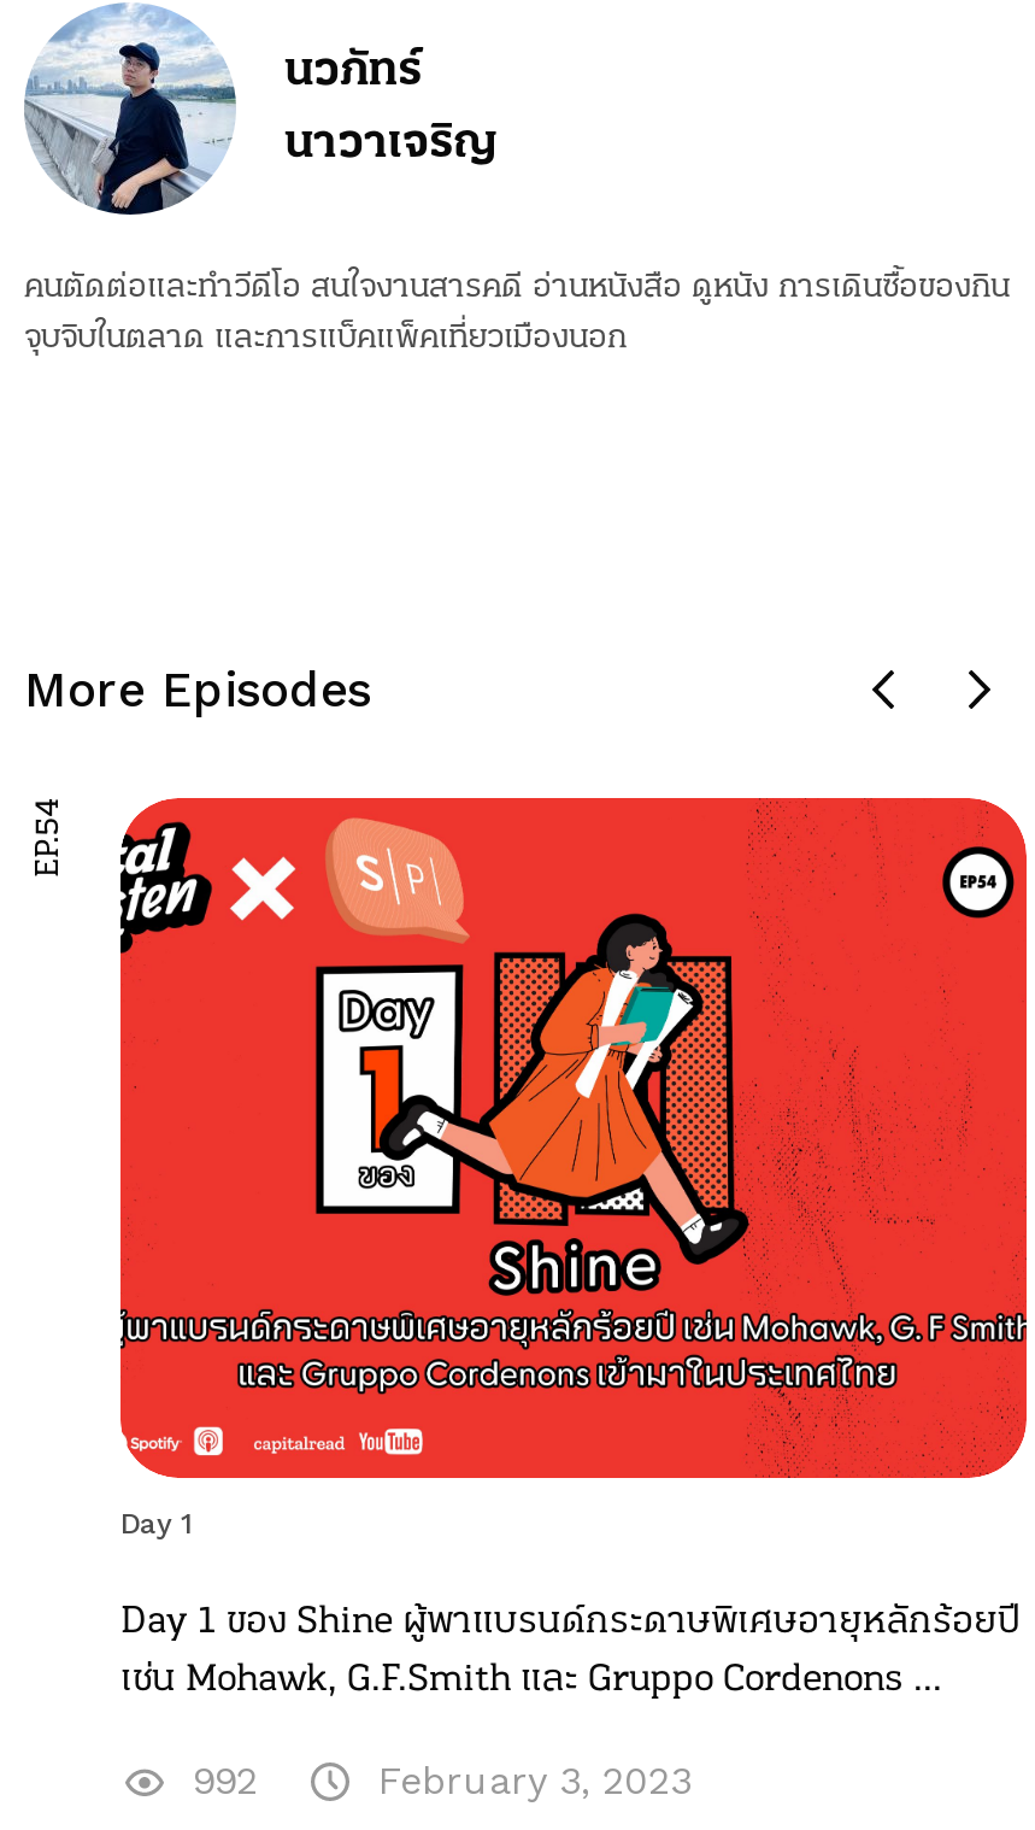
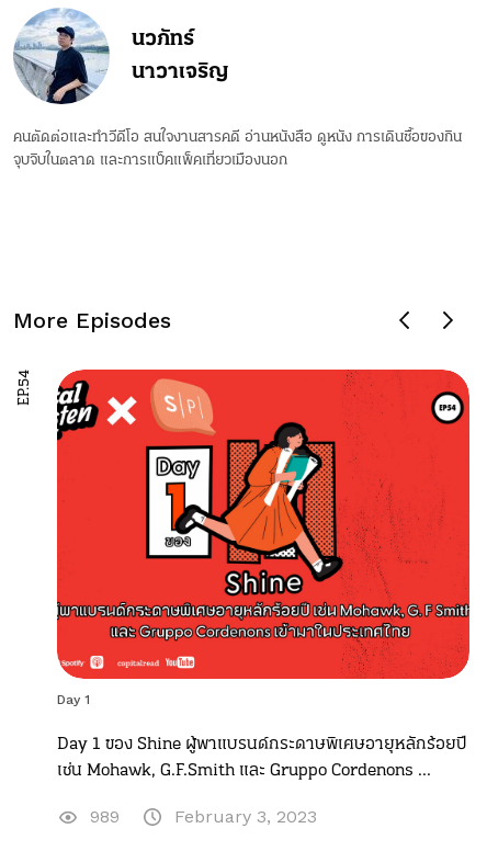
- 992
+ 989
